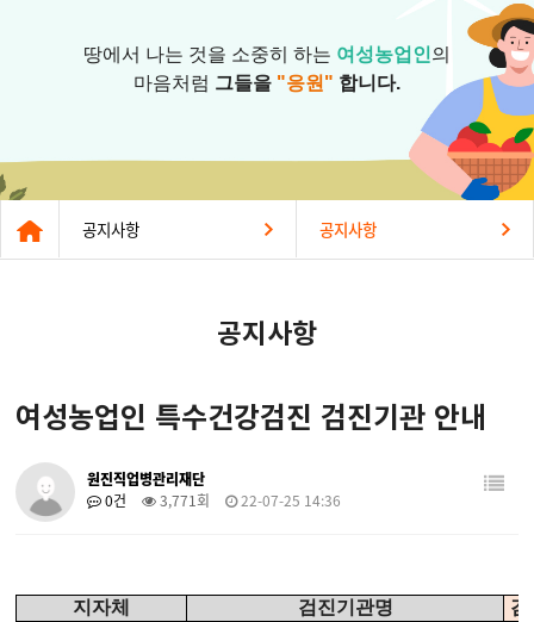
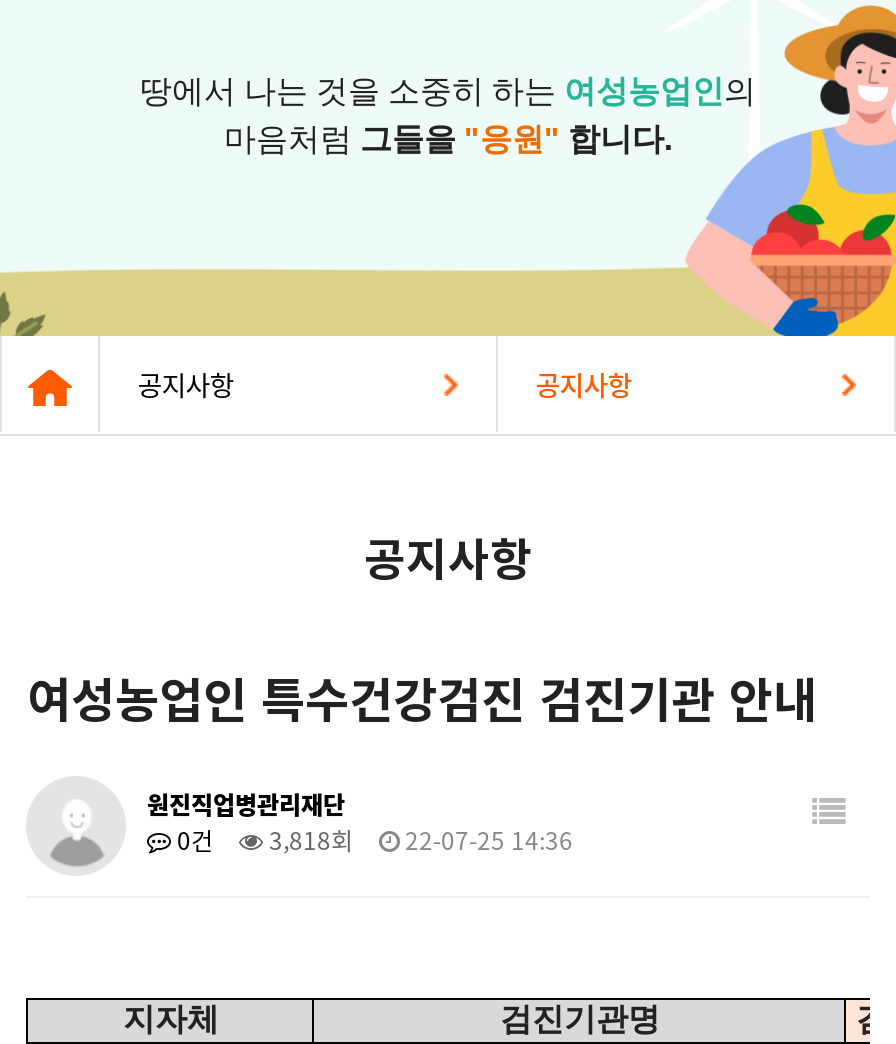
- 0건 3,771회 22-07-25 14:36
+ 0건 3,818회 22-07-25 14:36
